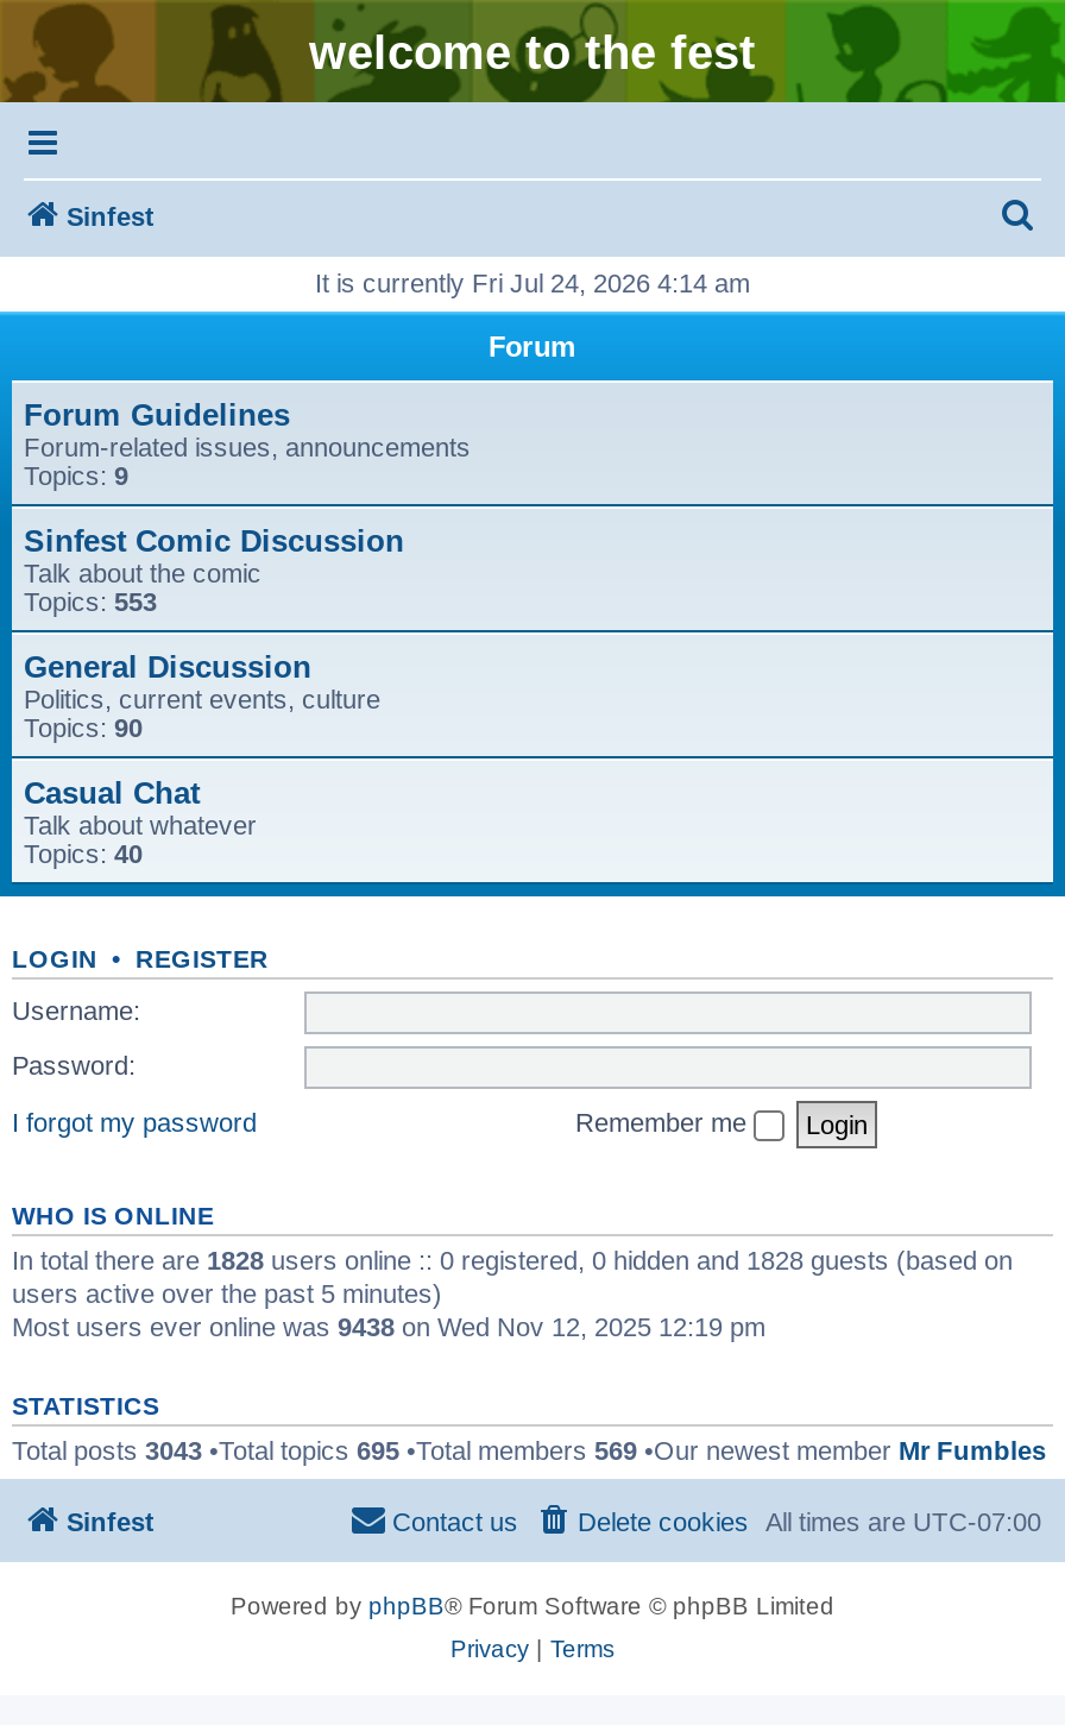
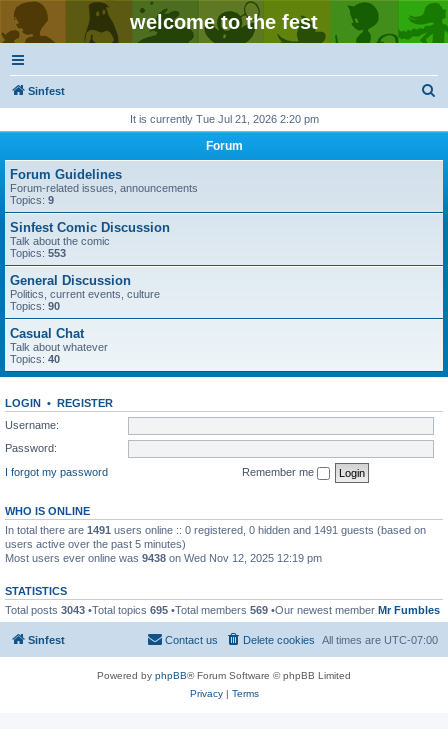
- It is currently Fri Jul 24, 2026 4:14 am
+ It is currently Tue Jul 21, 2026 2:20 pm

- In total there are 1828 users online :: 0 registered, 0 hidden and 1828 guests (based on
+ In total there are 1491 users online :: 0 registered, 0 hidden and 1491 guests (based on
